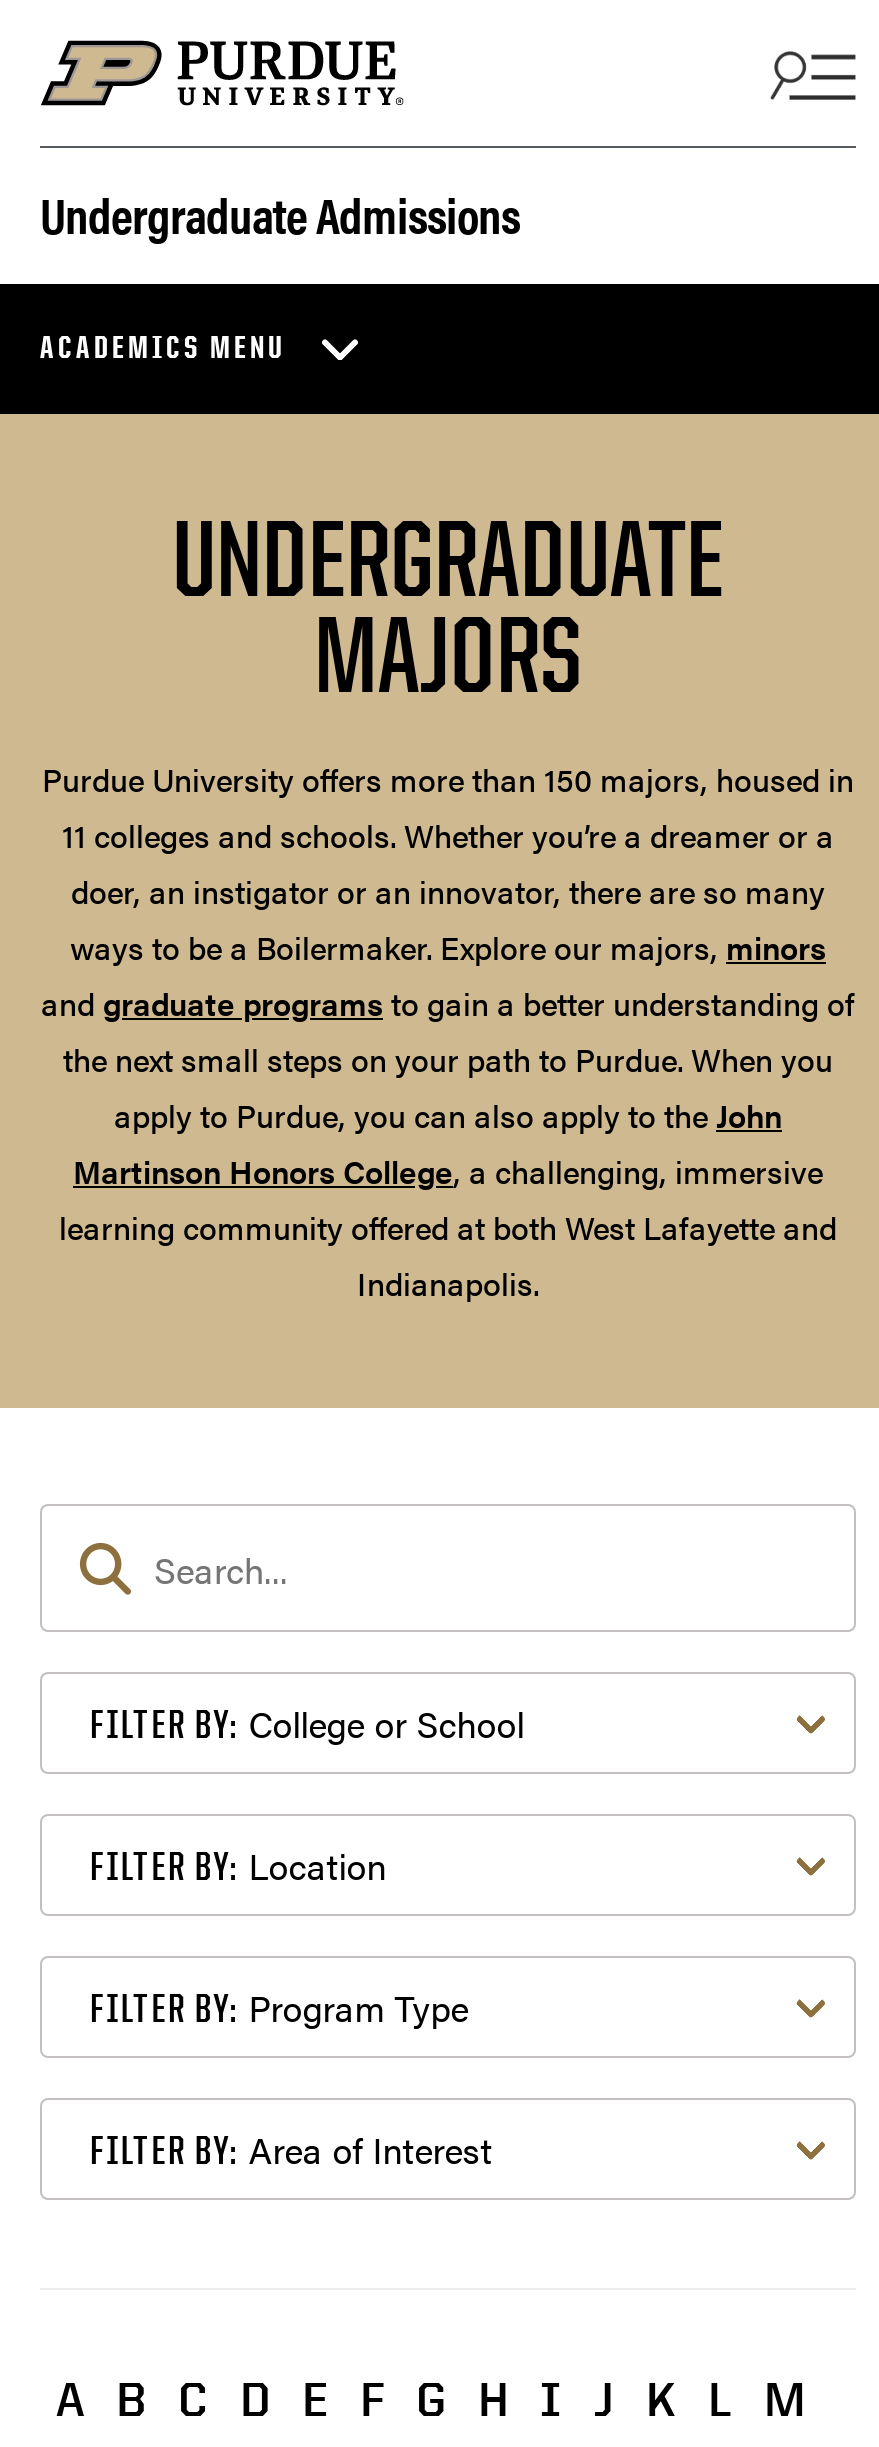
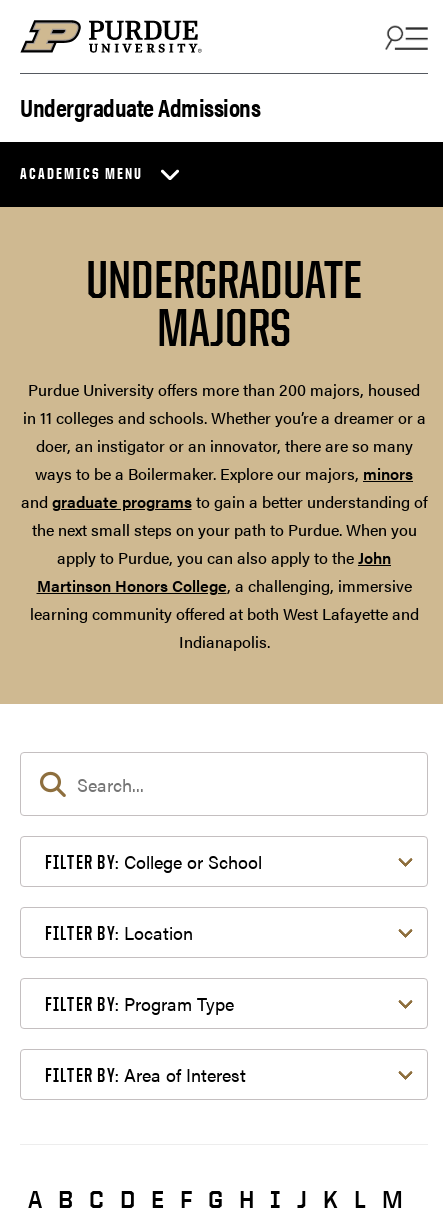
- Purdue University offers more than 150 majors, housed in
- 11 colleges and schools. Whether you’re a dreamer or a
+ Purdue University offers more than 200 majors, housed
+ in 11 colleges and schools. Whether you’re a dreamer or a
